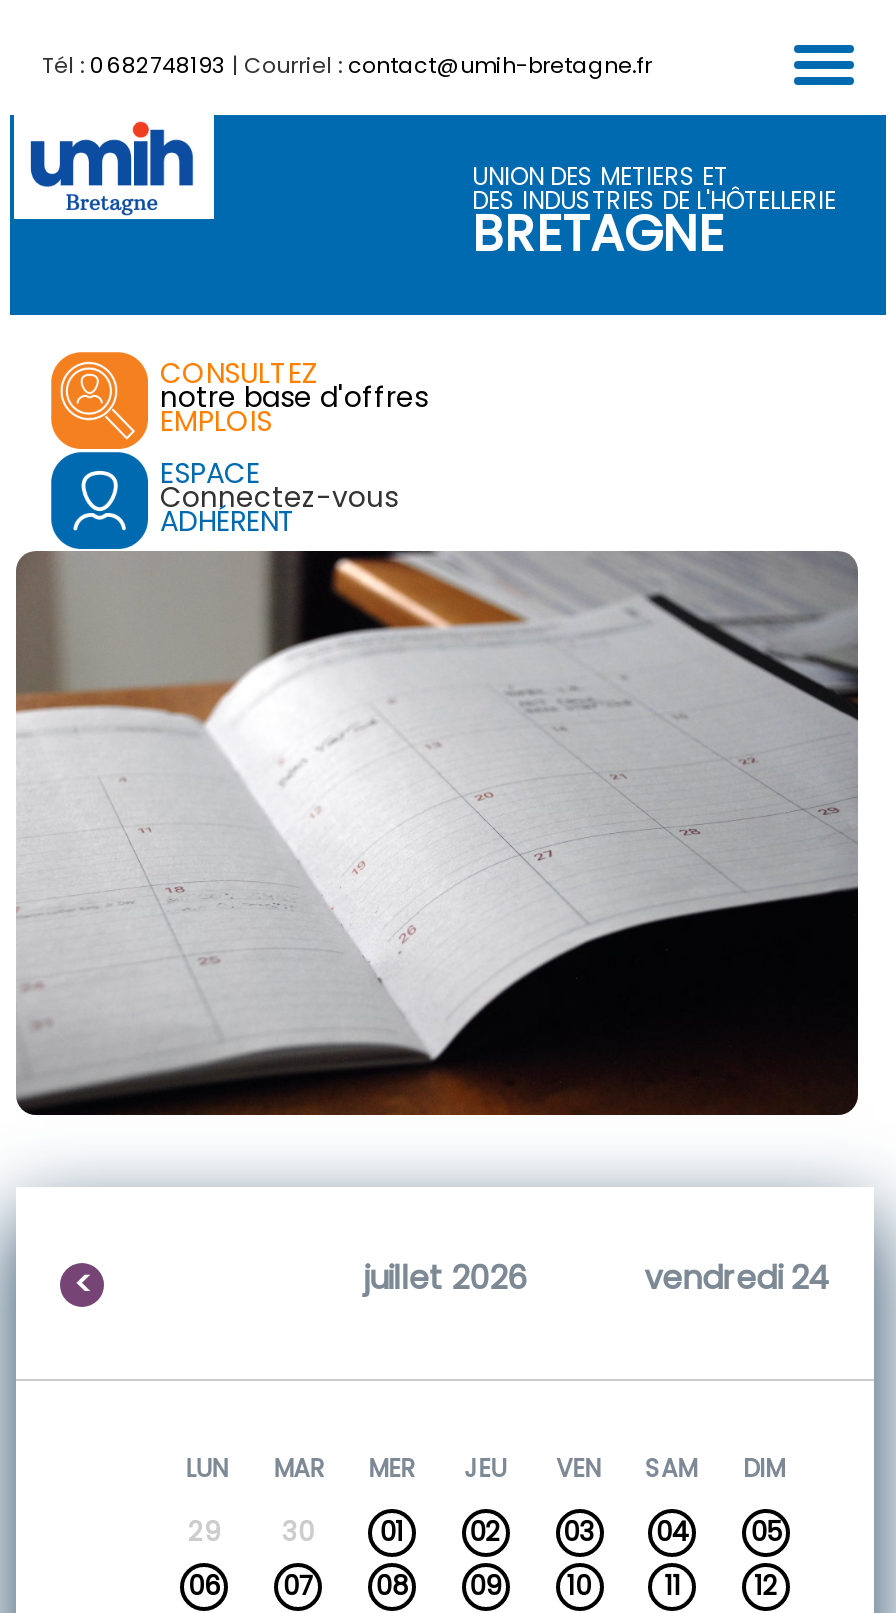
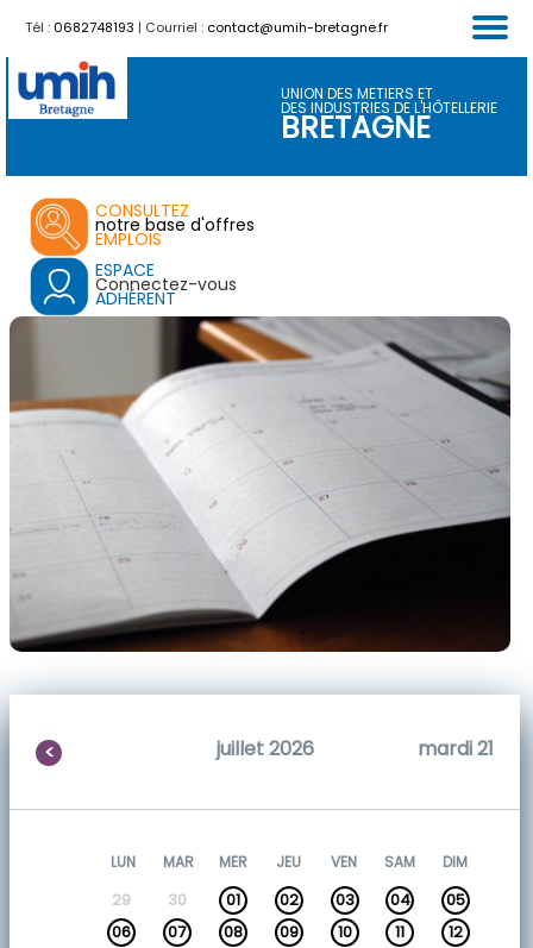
- vendredi 24
+ mardi 21
